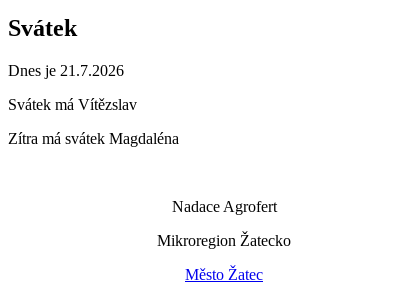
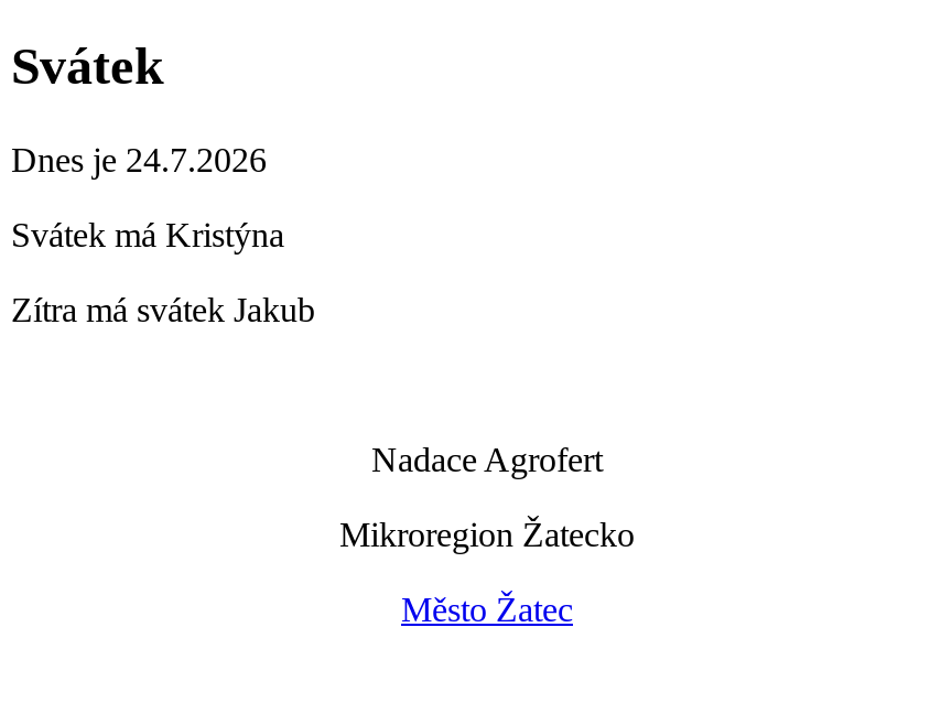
- Dnes je 21.7.2026
+ Dnes je 24.7.2026

- Svátek má Vítězslav
+ Svátek má Kristýna

- Zítra má svátek Magdaléna
+ Zítra má svátek Jakub
